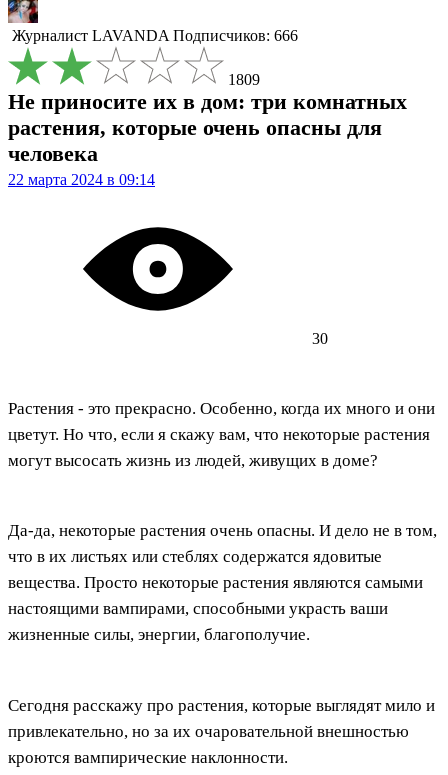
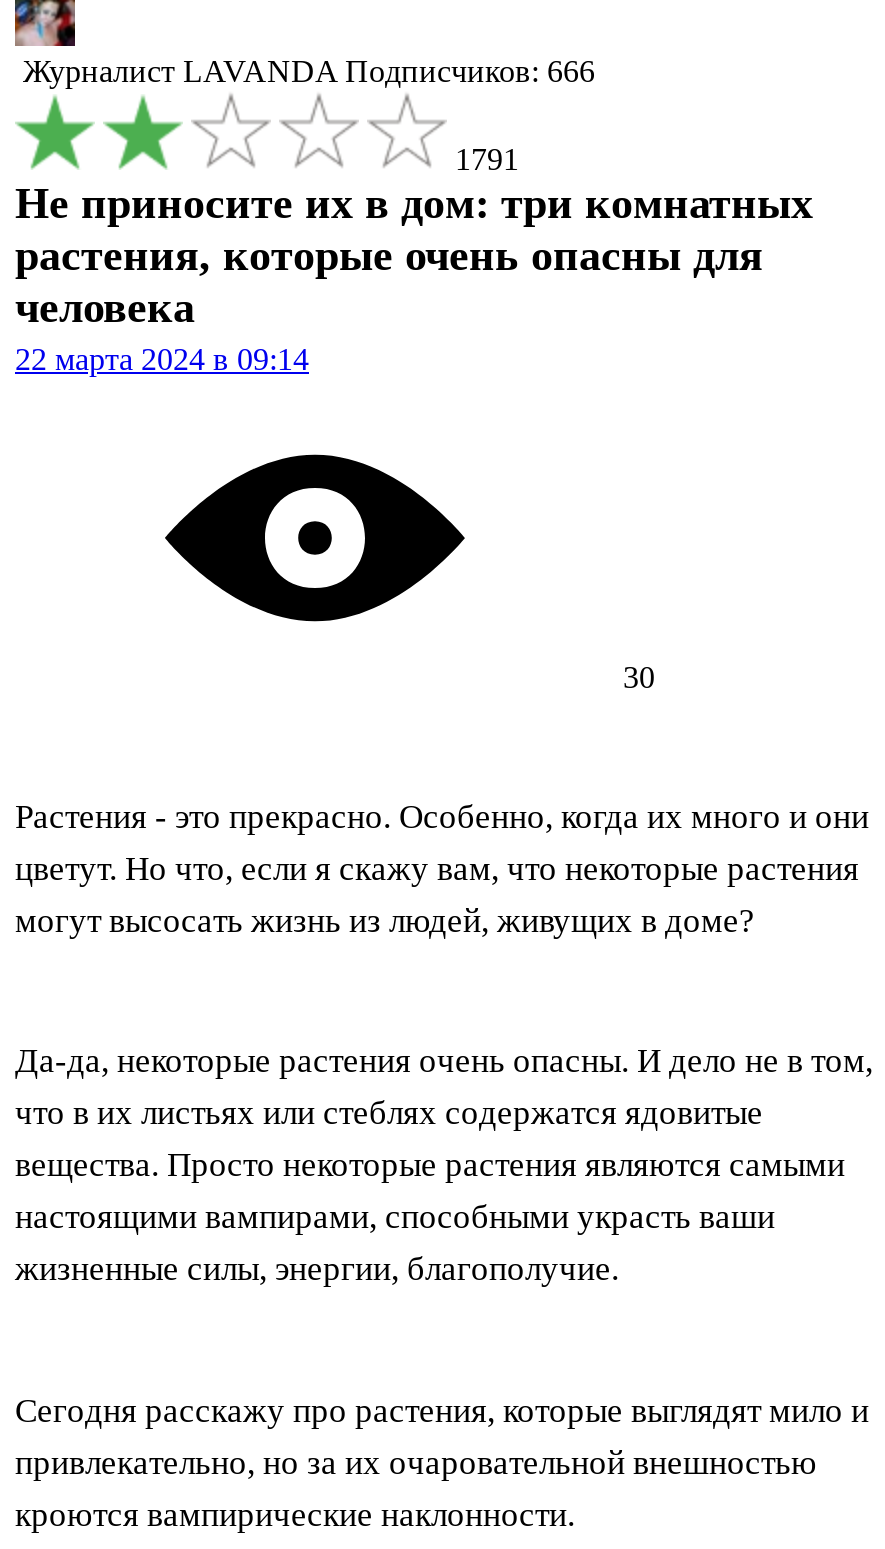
- 1809
+ 1791
